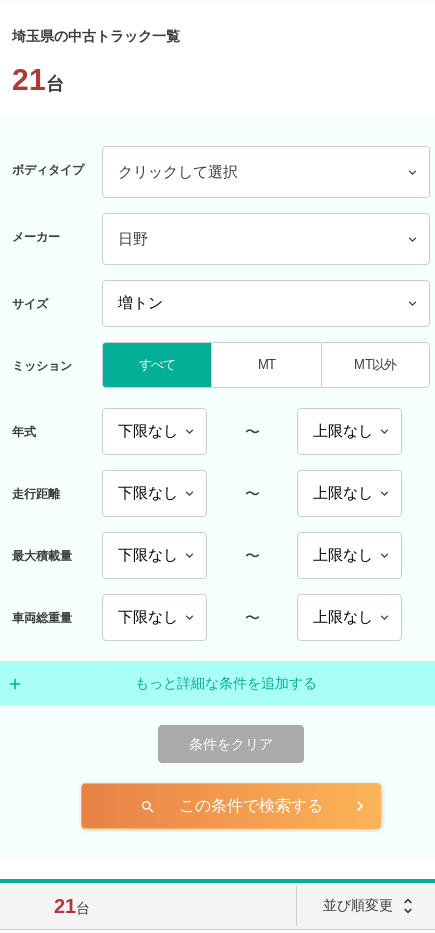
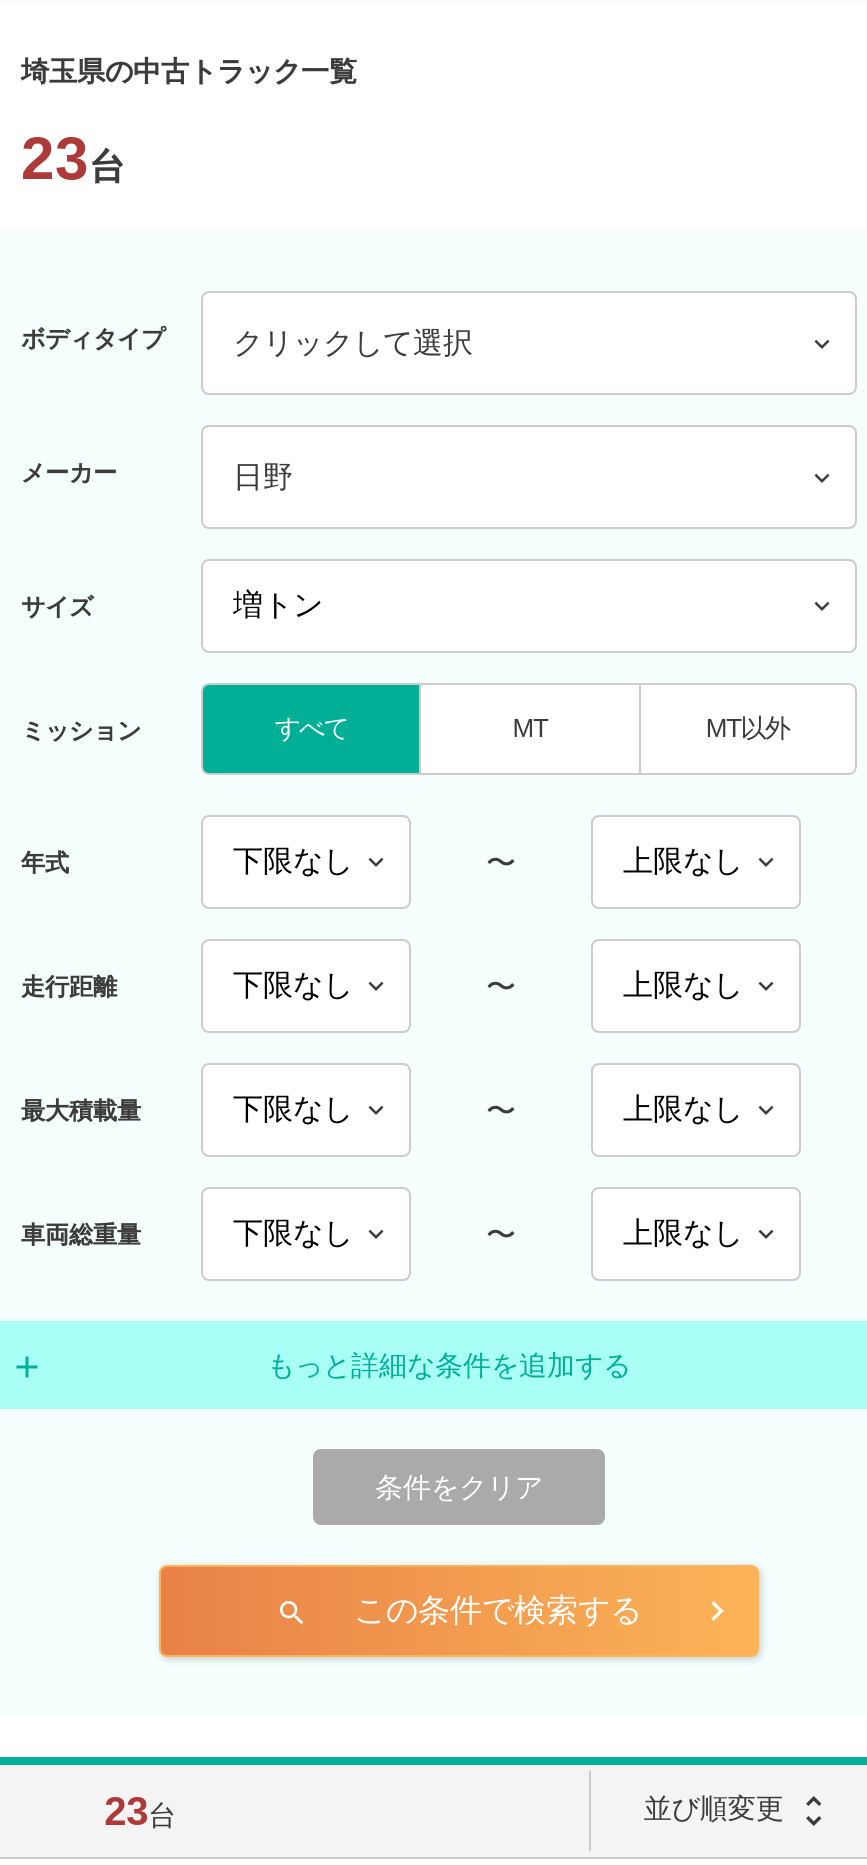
- 21台
+ 23台

- 21台
+ 23台
